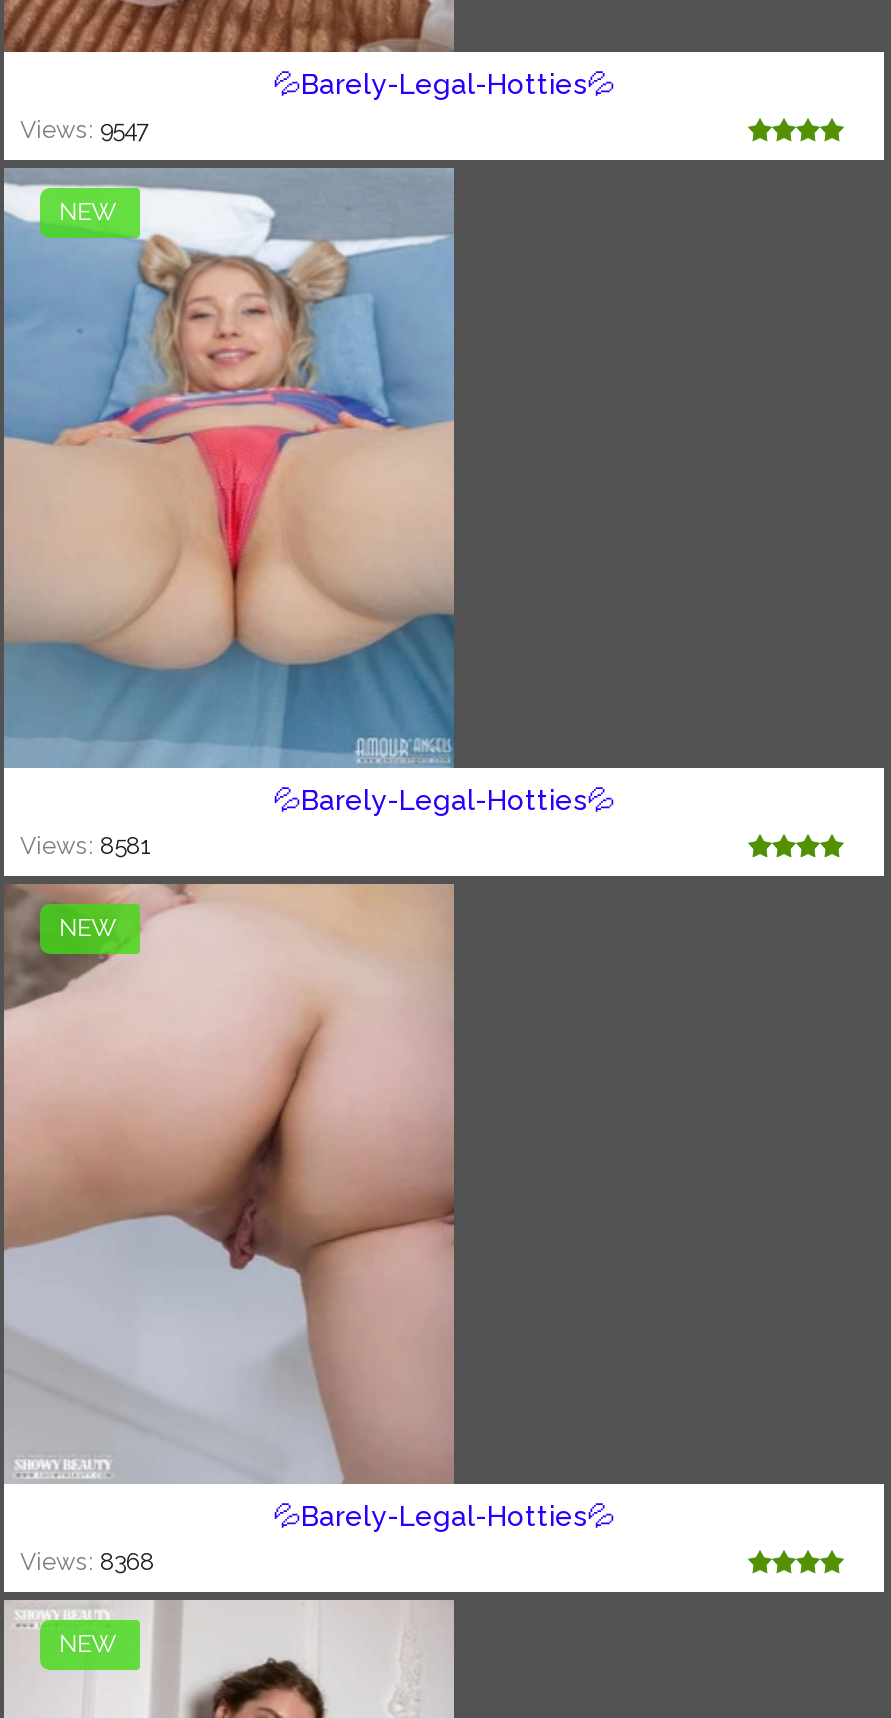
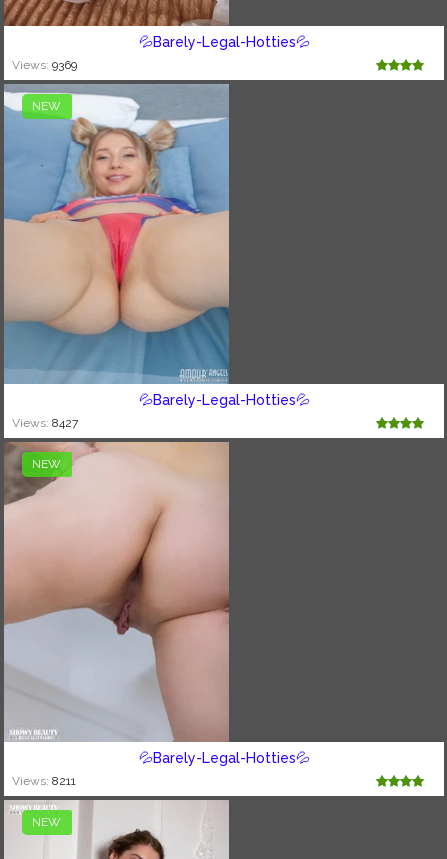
- Views: 9547
+ Views: 9369

- Views: 8581
+ Views: 8427

- Views: 8368
+ Views: 8211
